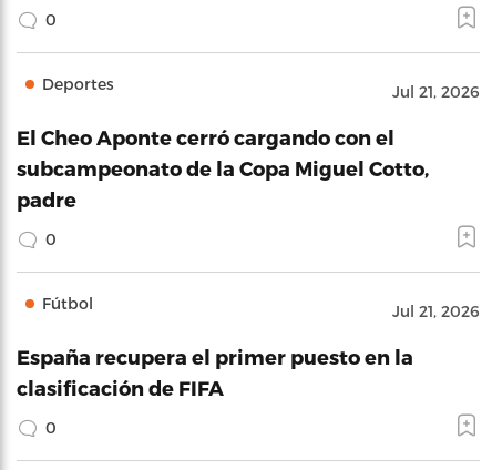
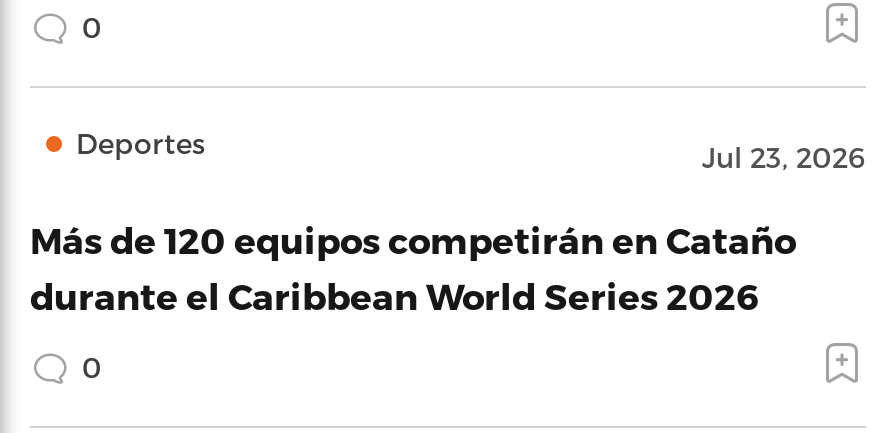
- Jul 21, 2026
- El Cheo Aponte cerró cargando con el
- subcampeonato de la Copa Miguel Cotto,
- padre
- 0
- Fútbol
- Jul 21, 2026
- España recupera el primer puesto en la
- clasificación de FIFA
+ Jul 23, 2026
+ Más de 120 equipos competirán en Cataño
+ durante el Caribbean World Series 2026
